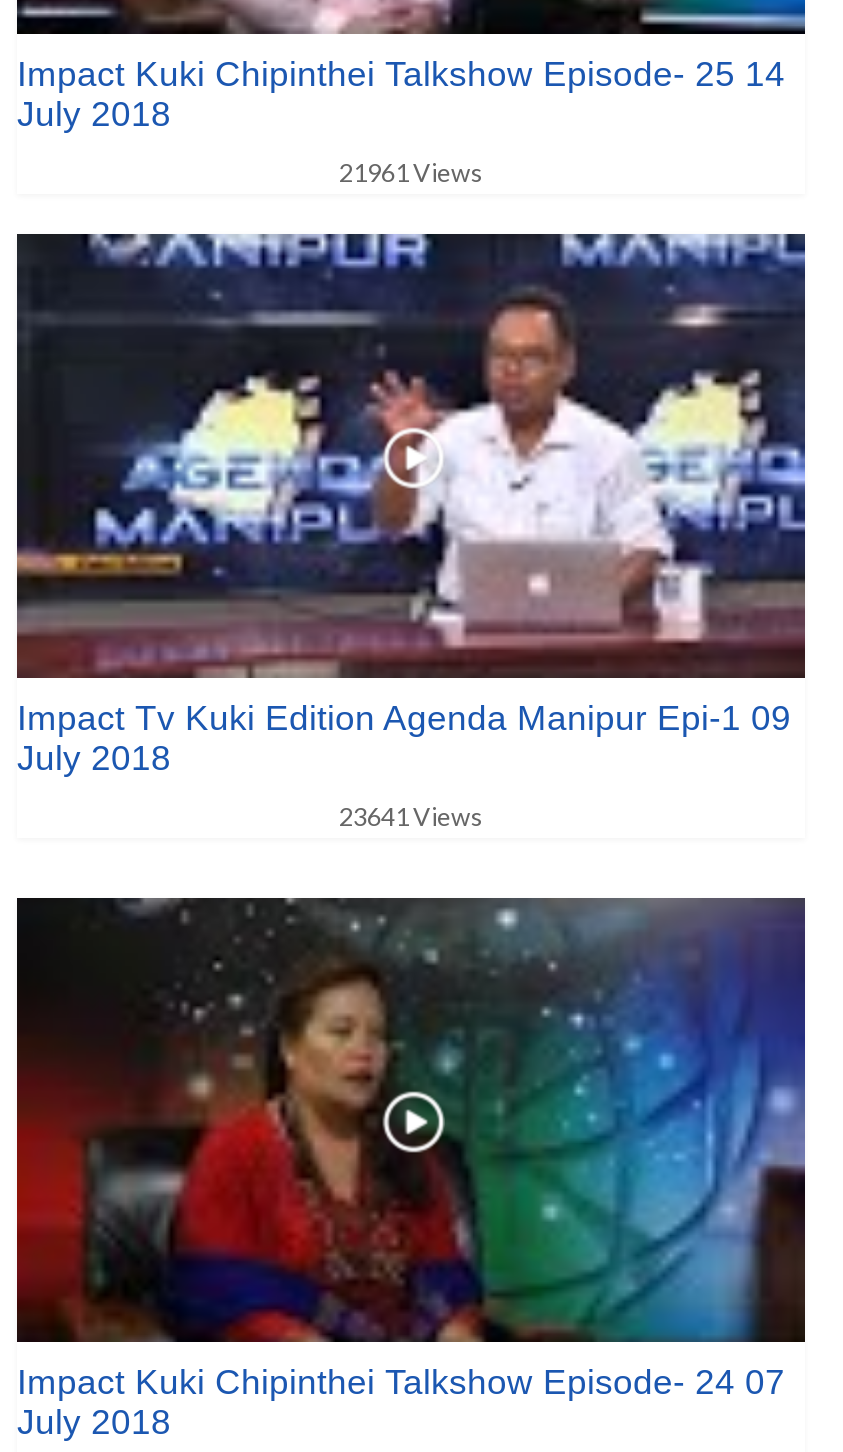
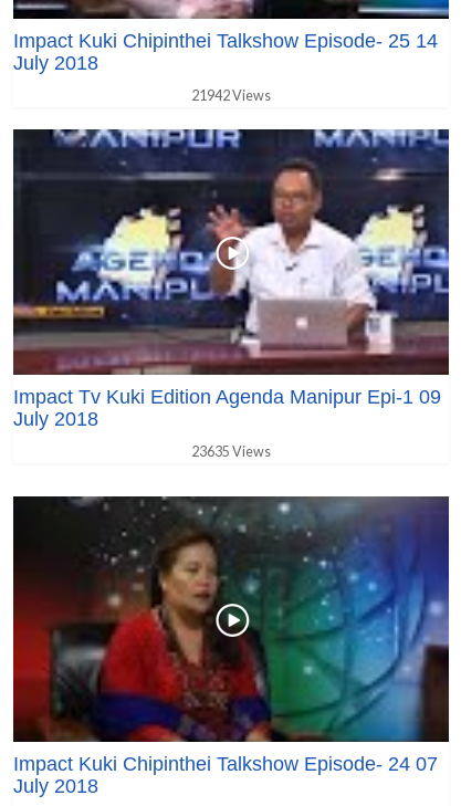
- 21961 Views
+ 21942 Views

- 23641 Views
+ 23635 Views
